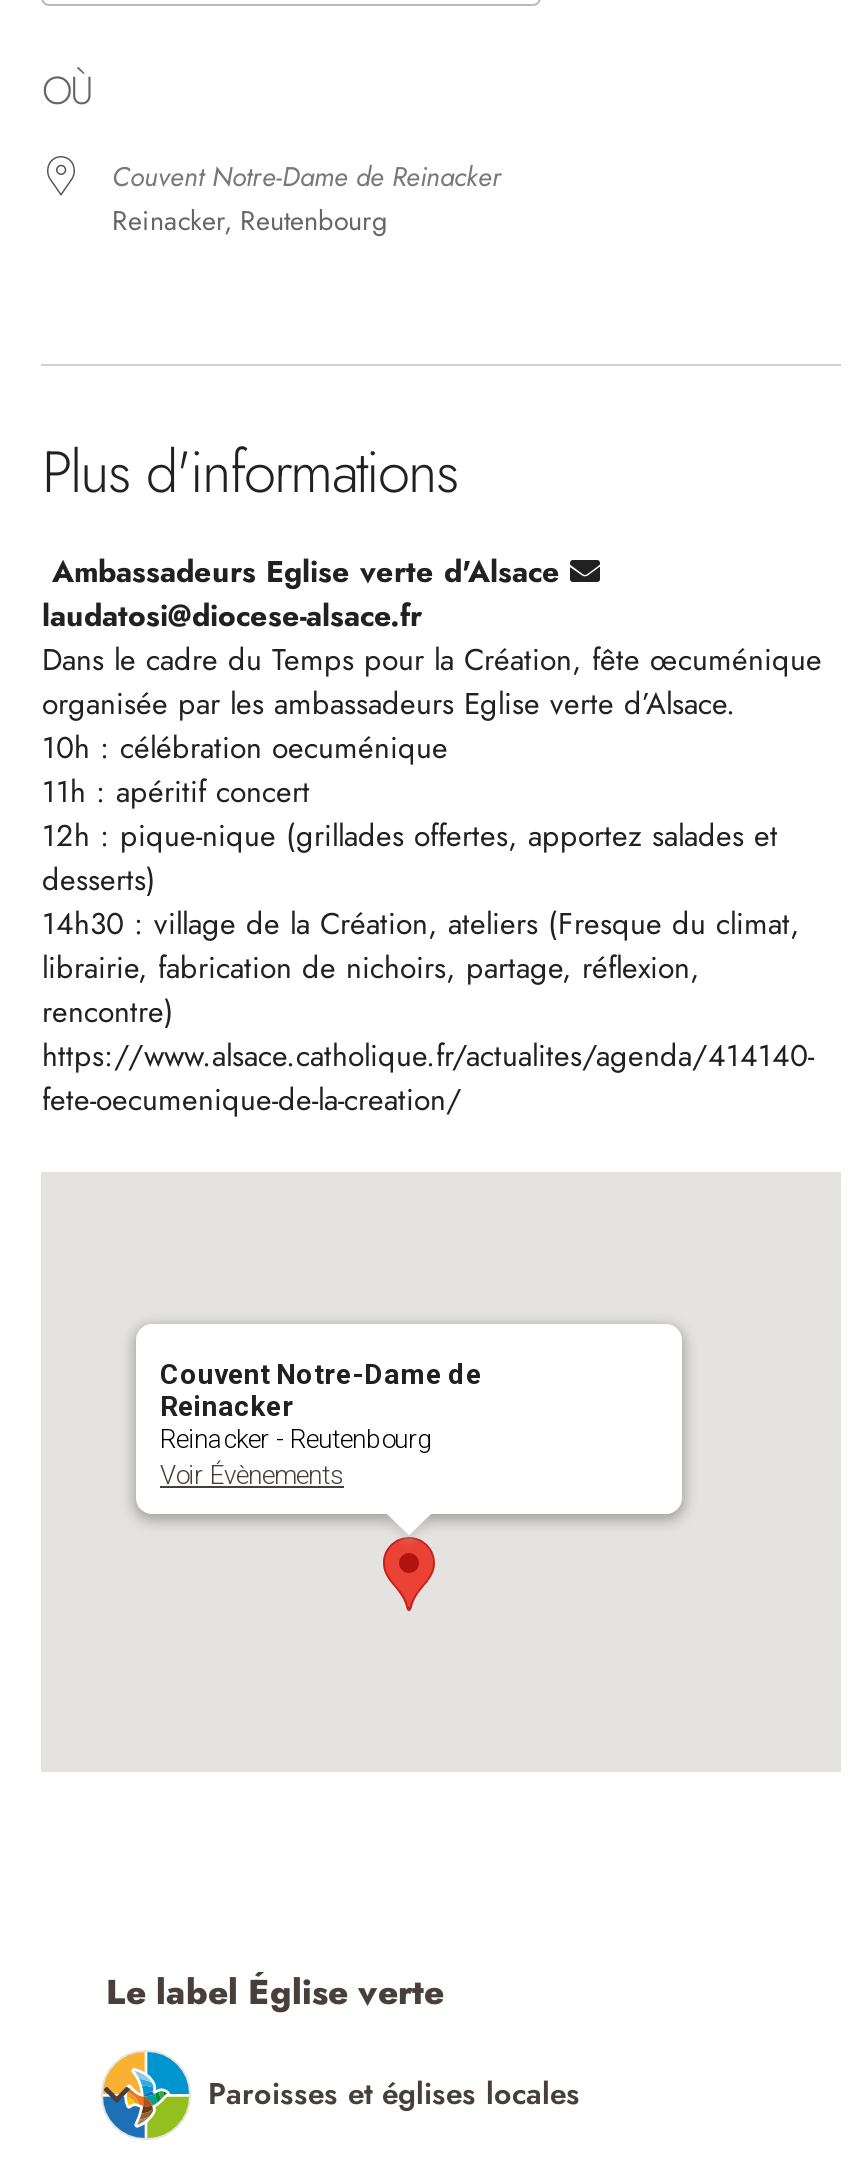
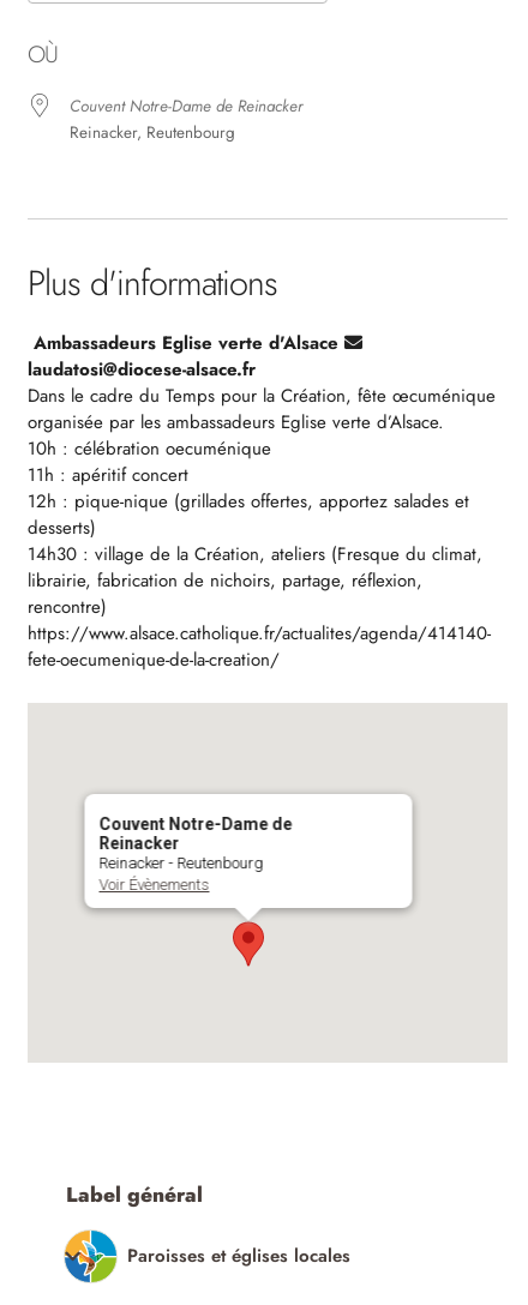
- Le label Église verte
+ Label général
